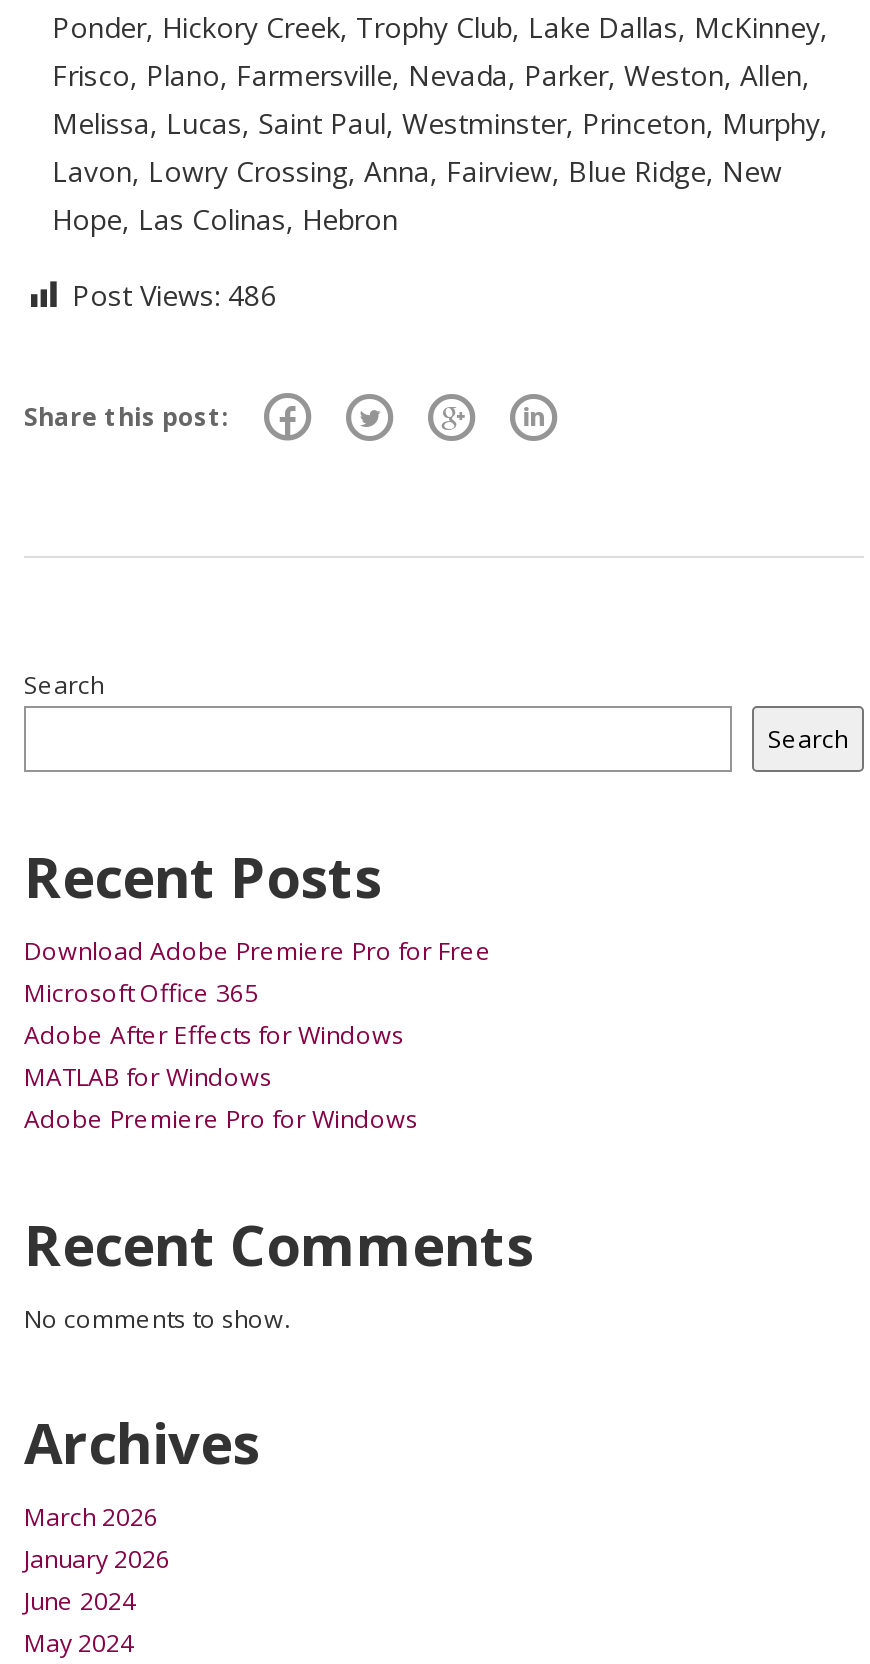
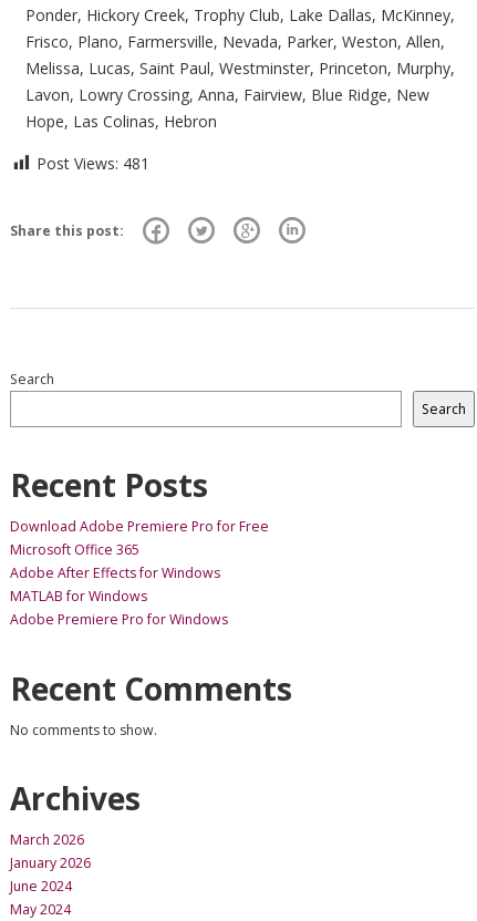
- Post Views: 486
+ Post Views: 481
